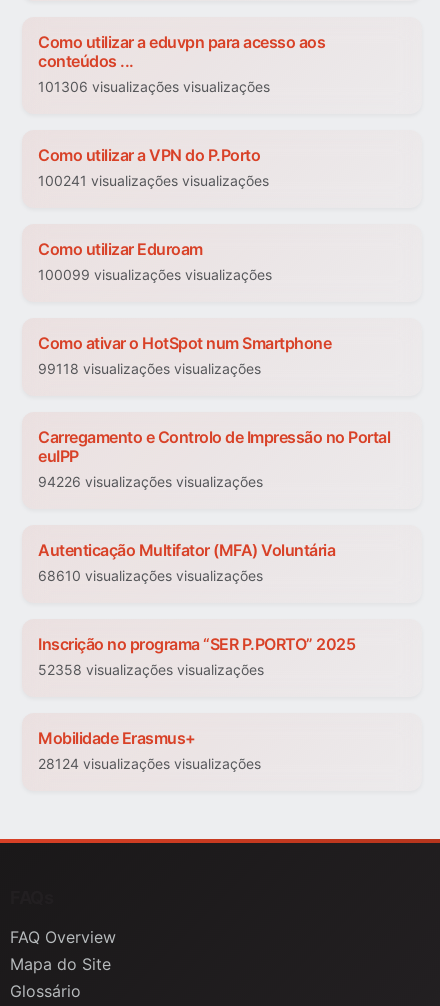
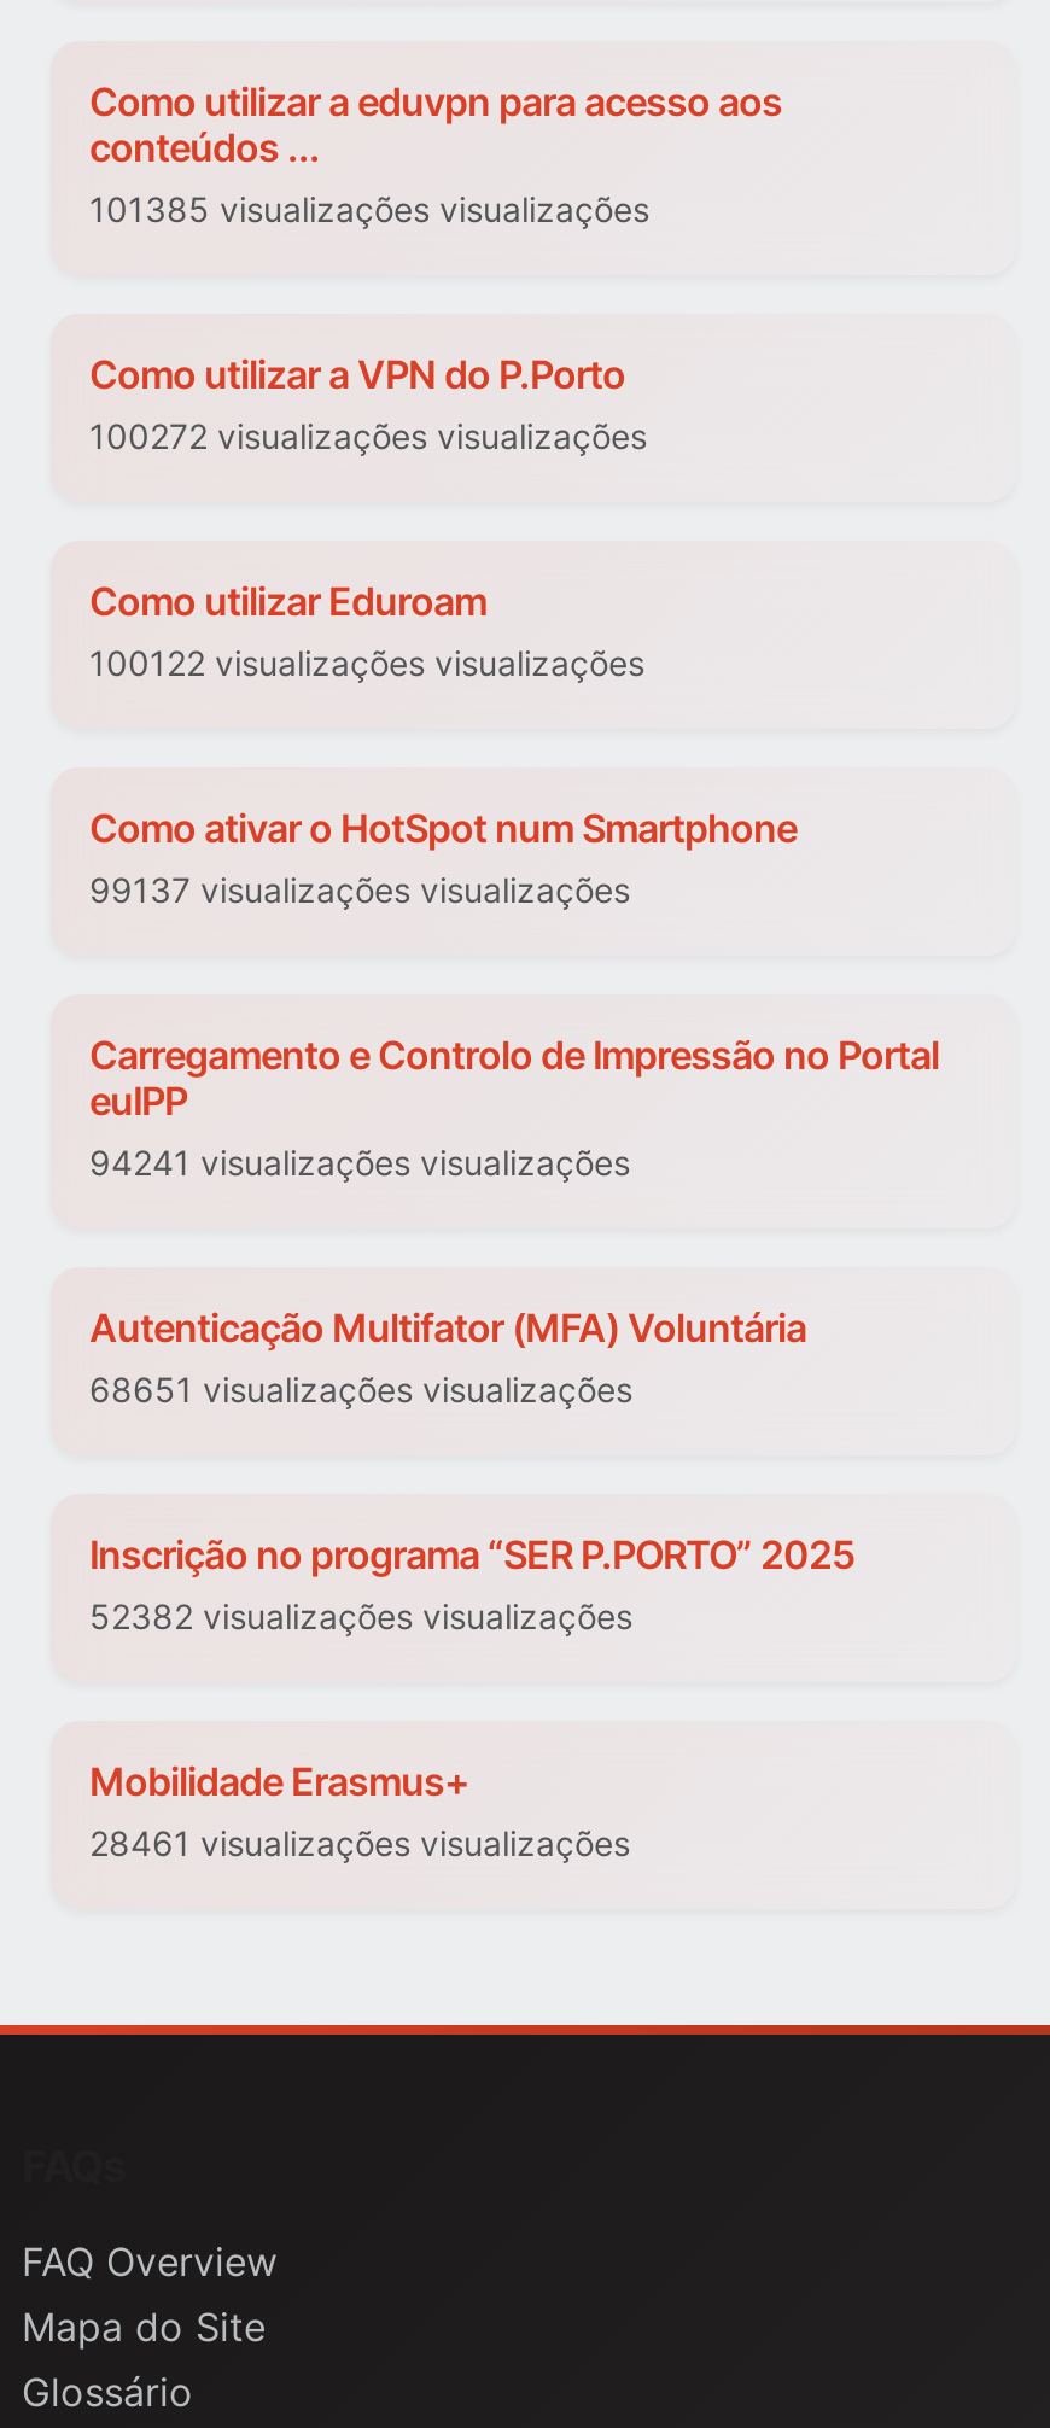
- 101306 visualizações visualizações
+ 101385 visualizações visualizações

- 100241 visualizações visualizações
+ 100272 visualizações visualizações

- 100099 visualizações visualizações
+ 100122 visualizações visualizações

- 99118 visualizações visualizações
+ 99137 visualizações visualizações

- 94226 visualizações visualizações
+ 94241 visualizações visualizações

- 68610 visualizações visualizações
+ 68651 visualizações visualizações

- 52358 visualizações visualizações
+ 52382 visualizações visualizações

- 28124 visualizações visualizações
+ 28461 visualizações visualizações
